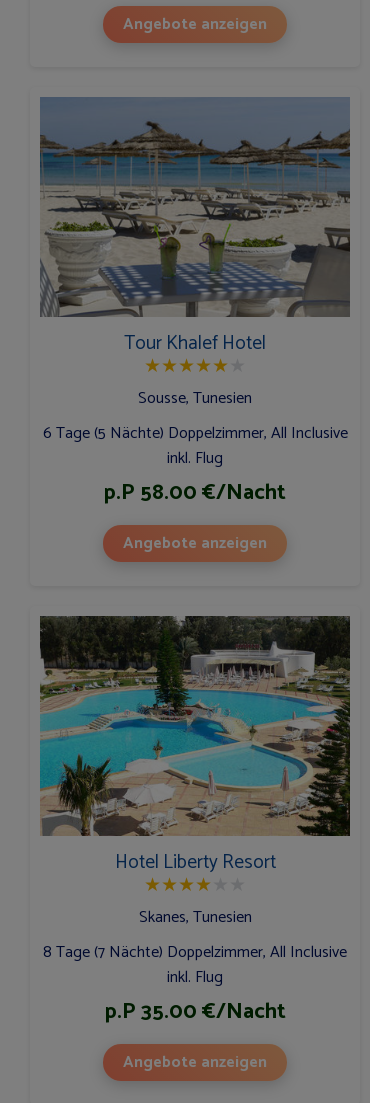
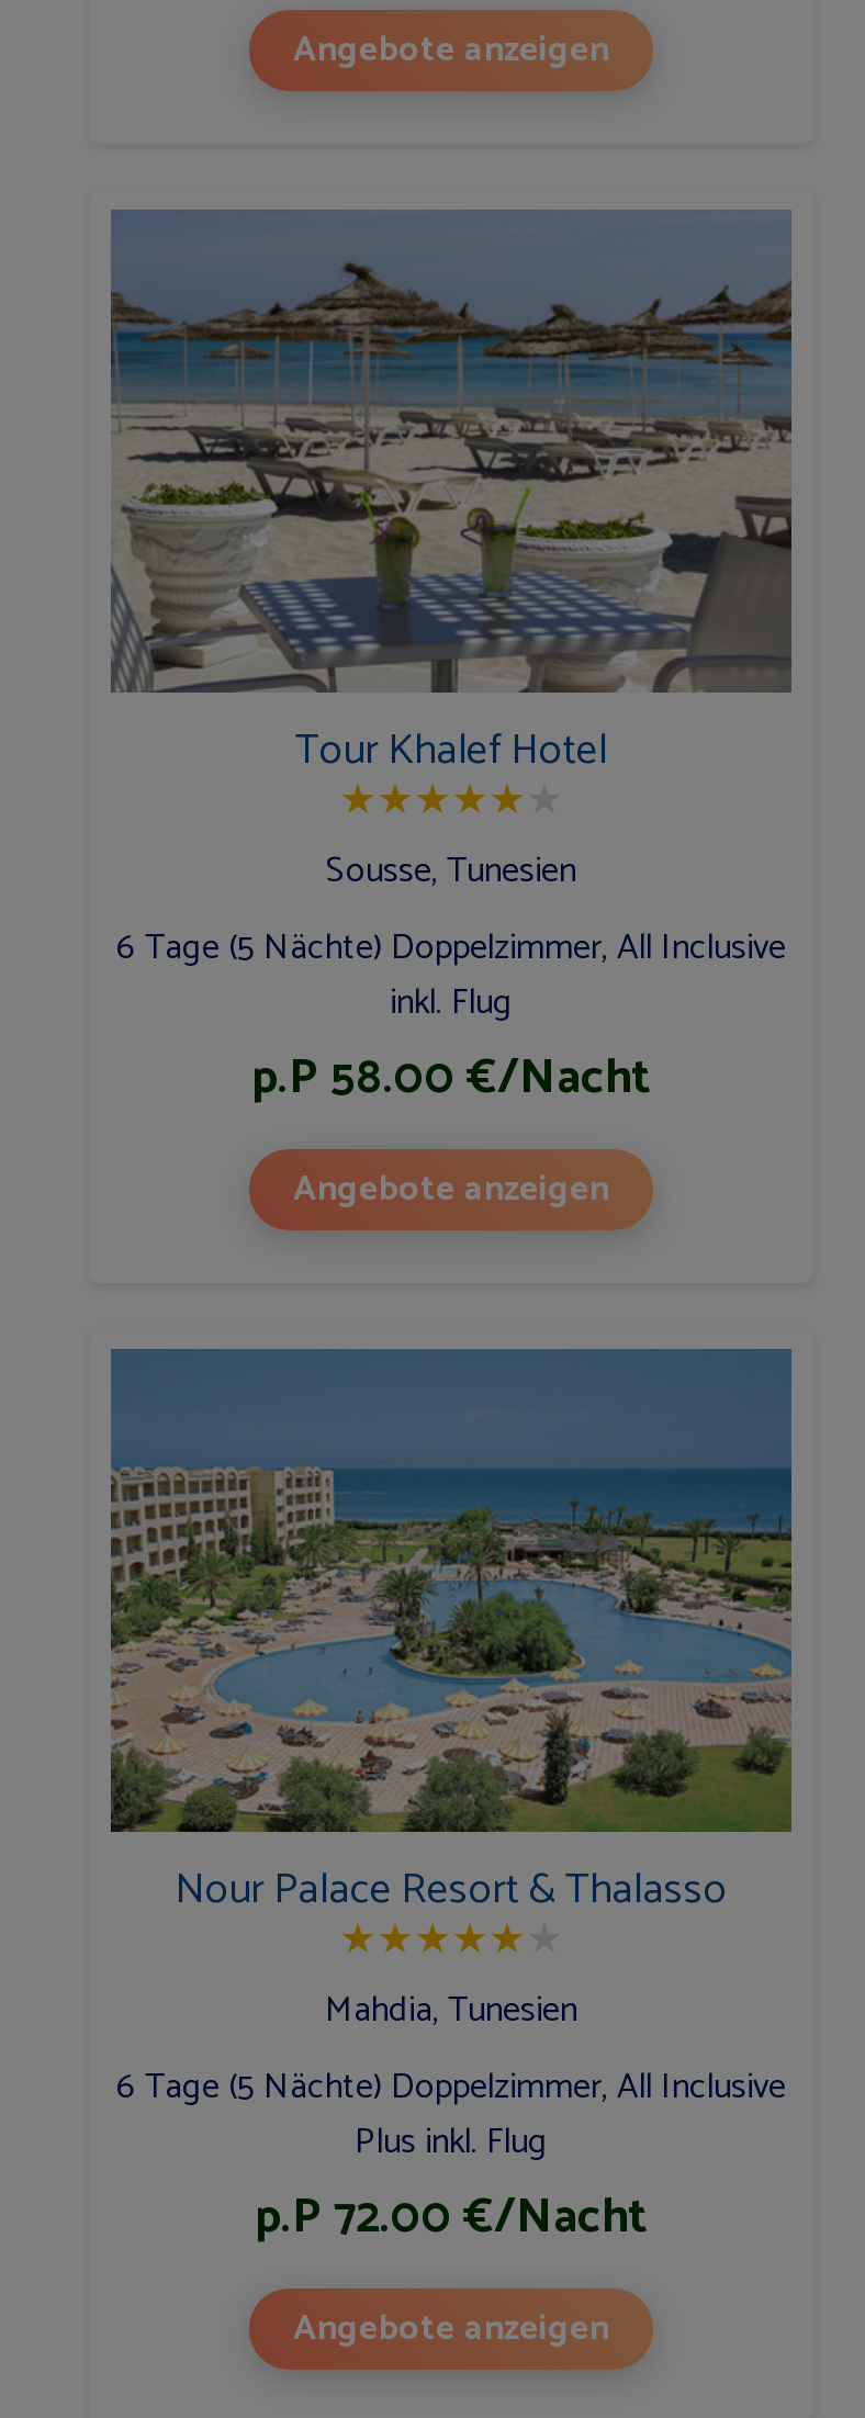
- [image]
- Hotel Liberty Resort
+ [image]
+ Nour Palace Resort & Thalasso

- Skanes, Tunesien
- 8 Tage (7 Nächte) Doppelzimmer, All Inclusive
- inkl. Flug
- p.P 35.00 €/Nacht
+ Mahdia, Tunesien
+ 6 Tage (5 Nächte) Doppelzimmer, All Inclusive
+ Plus inkl. Flug
+ p.P 72.00 €/Nacht
